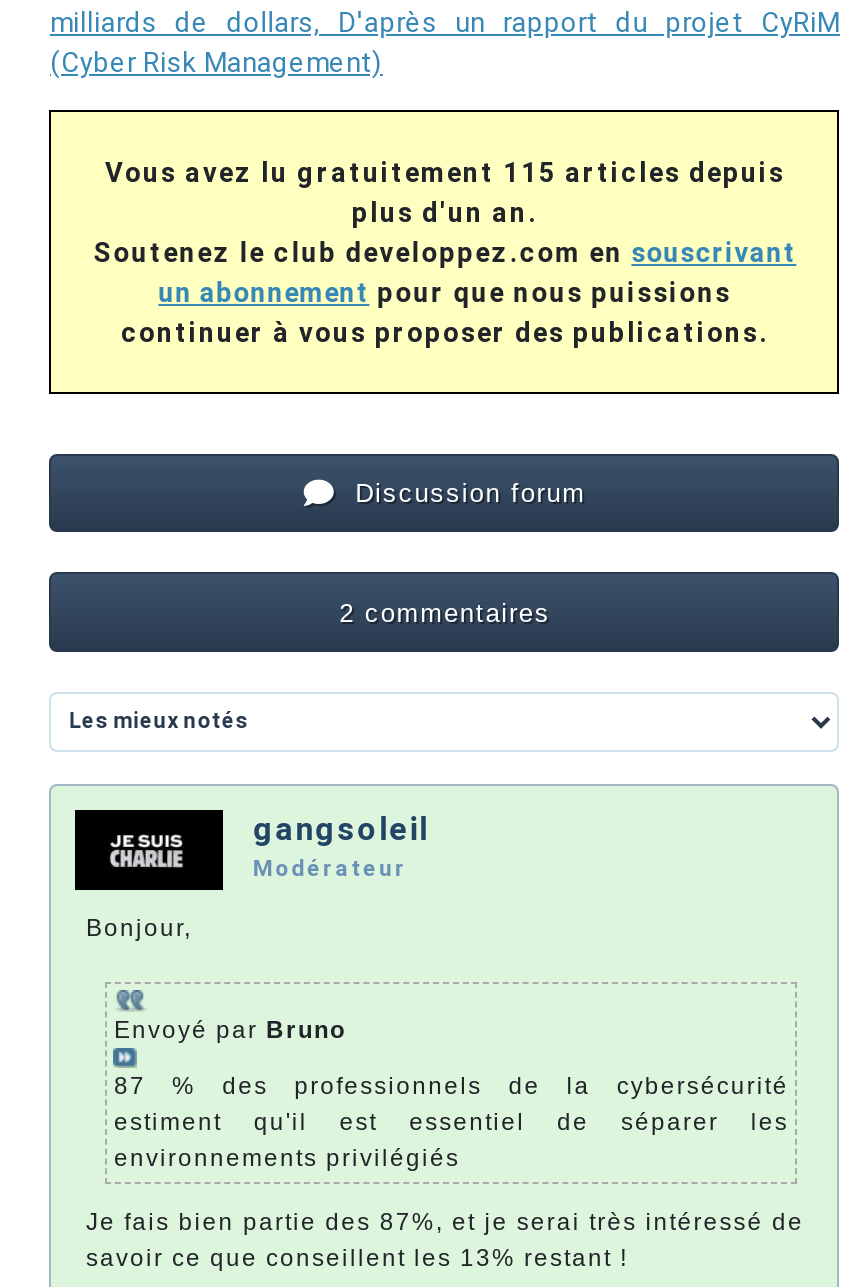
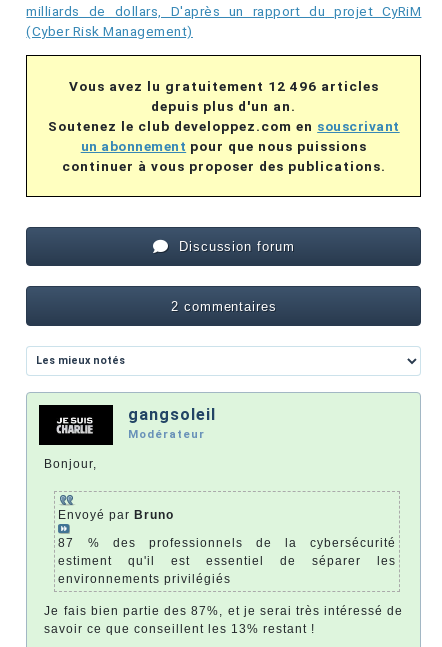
- Vous avez lu gratuitement 115 articles depuis
- plus d'un an.
+ Vous avez lu gratuitement 12 496 articles
+ depuis plus d'un an.
